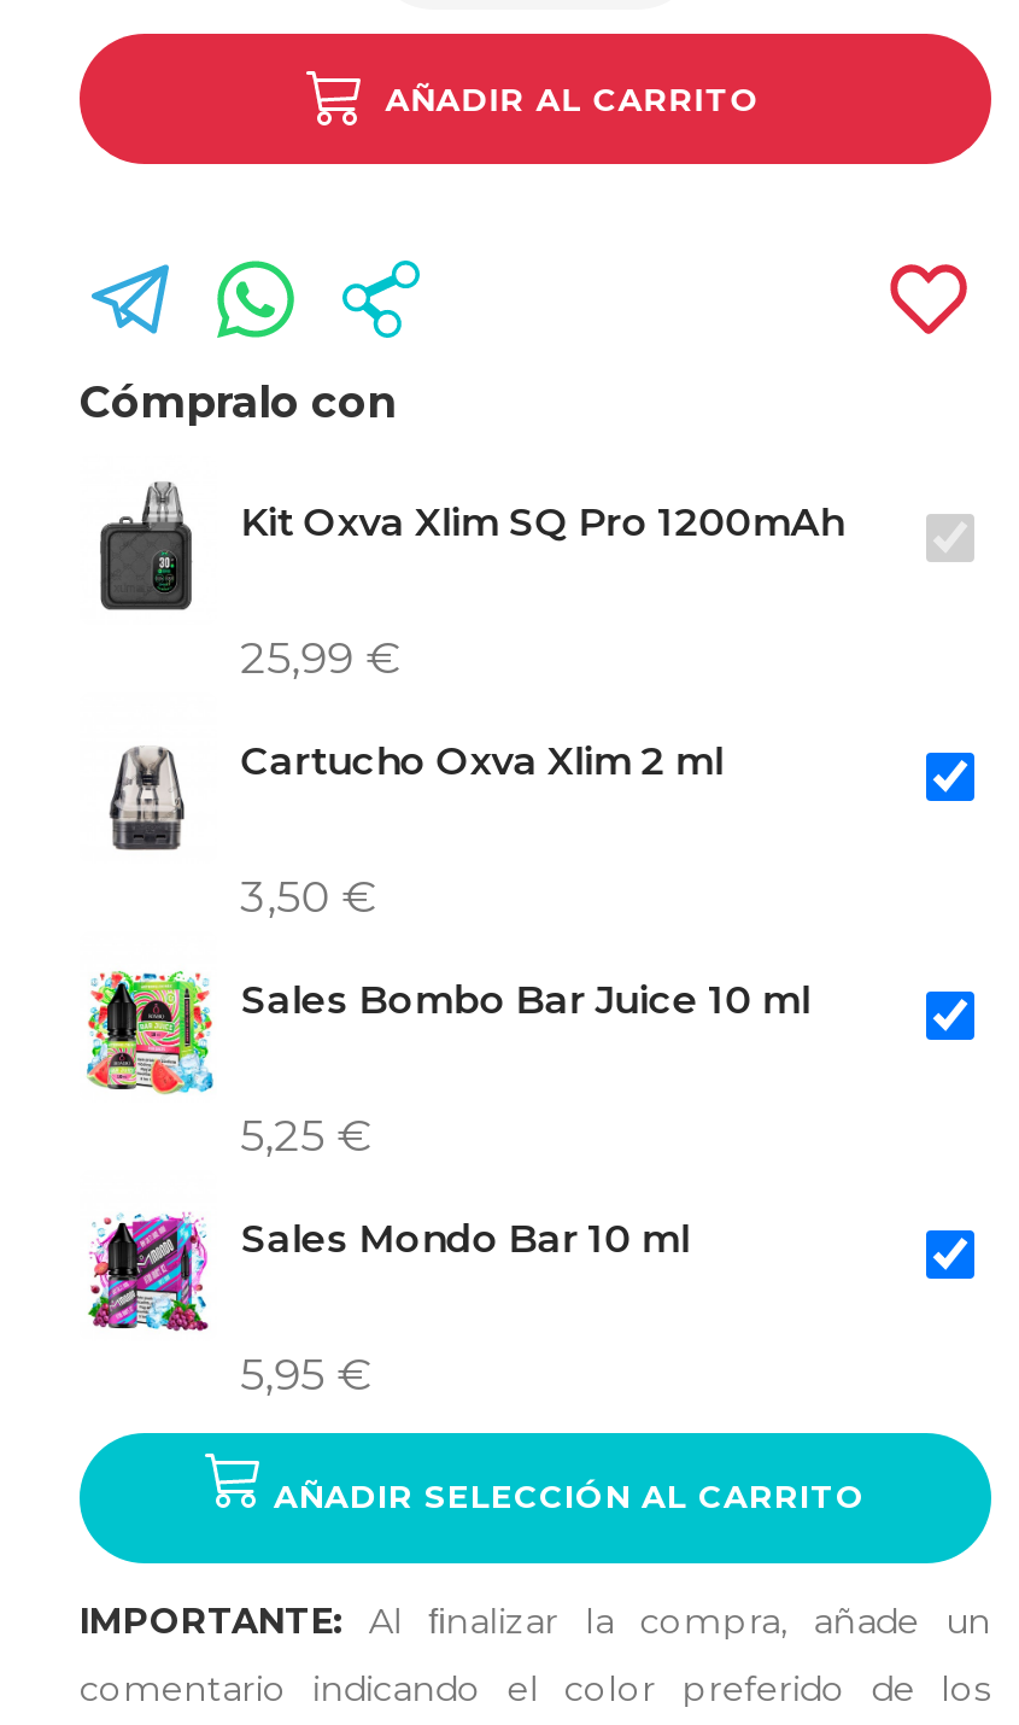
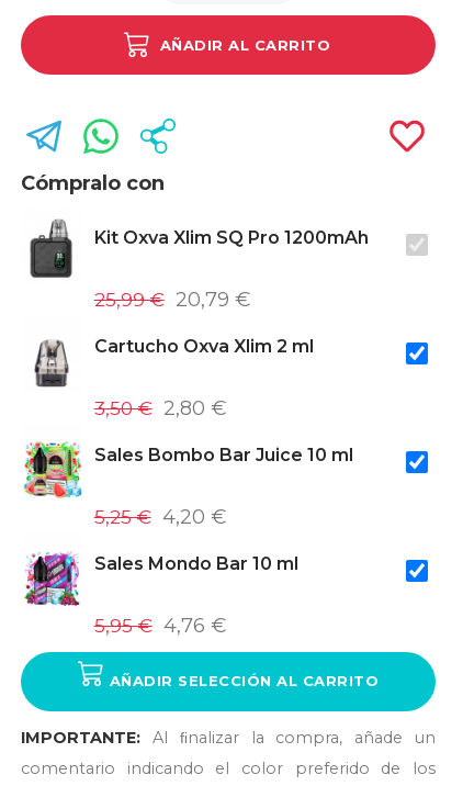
- 25,99 €
+ 25,99 € 20,79 €

- 3,50 €
+ 3,50 € 2,80 €

- 5,25 €
+ 5,25 € 4,20 €

- 5,95 €
+ 5,95 € 4,76 €
